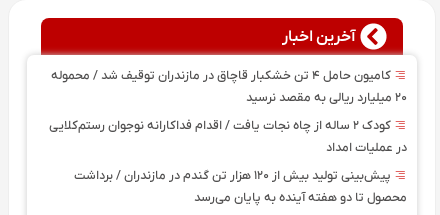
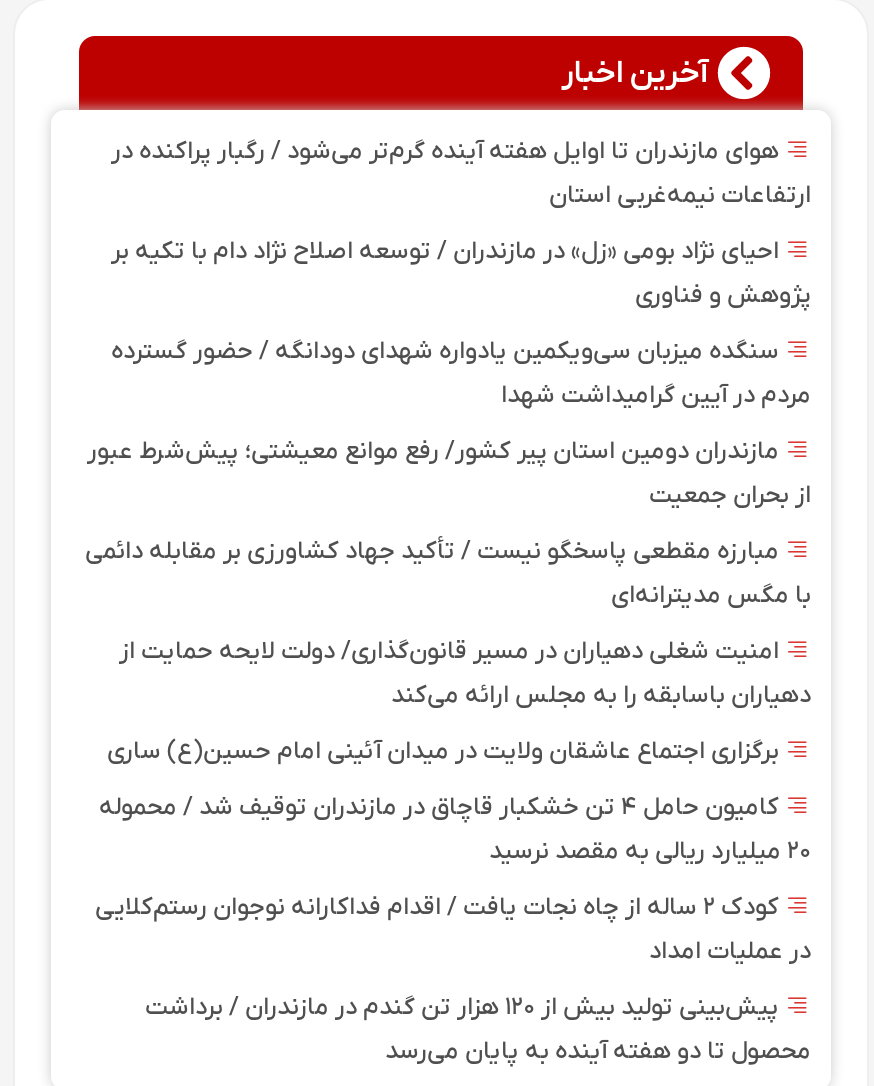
+ هوای مازندران تا اوایل هفته آینده گرم‌تر می‌شود / رگبار پراکنده در
+ ارتفاعات نیمه‌غربی استان
+ احیای نژاد بومی «زل» در مازندران / توسعه اصلاح نژاد دام با تکیه بر
+ پژوهش و فناوری
+ سنگده میزبان سی‌ویکمین یادواره شهدای دودانگه / حضور گسترده
+ مردم در آیین گرامیداشت شهدا
+ مازندران دومین استان پیر کشور/ رفع موانع معیشتی؛ پیش‌شرط عبور
+ از بحران جمعیت
+ مبارزه مقطعی پاسخگو نیست / تأکید جهاد کشاورزی بر مقابله دائمی
+ با مگس مدیترانه‌ای
+ امنیت شغلی دهیاران در مسیر قانون‌گذاری/ دولت لایحه حمایت از
+ دهیاران باسابقه را به مجلس ارائه می‌کند
+ برگزاری اجتماع عاشقان ولایت در میدان آئینی امام حسین(ع) ساری
